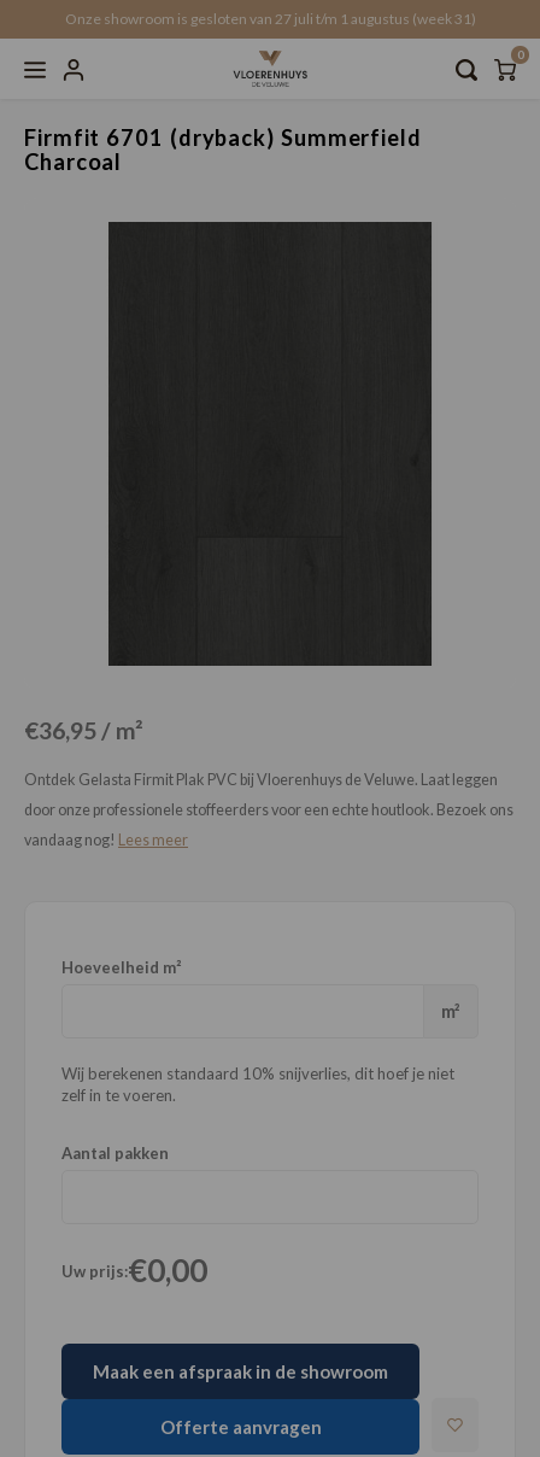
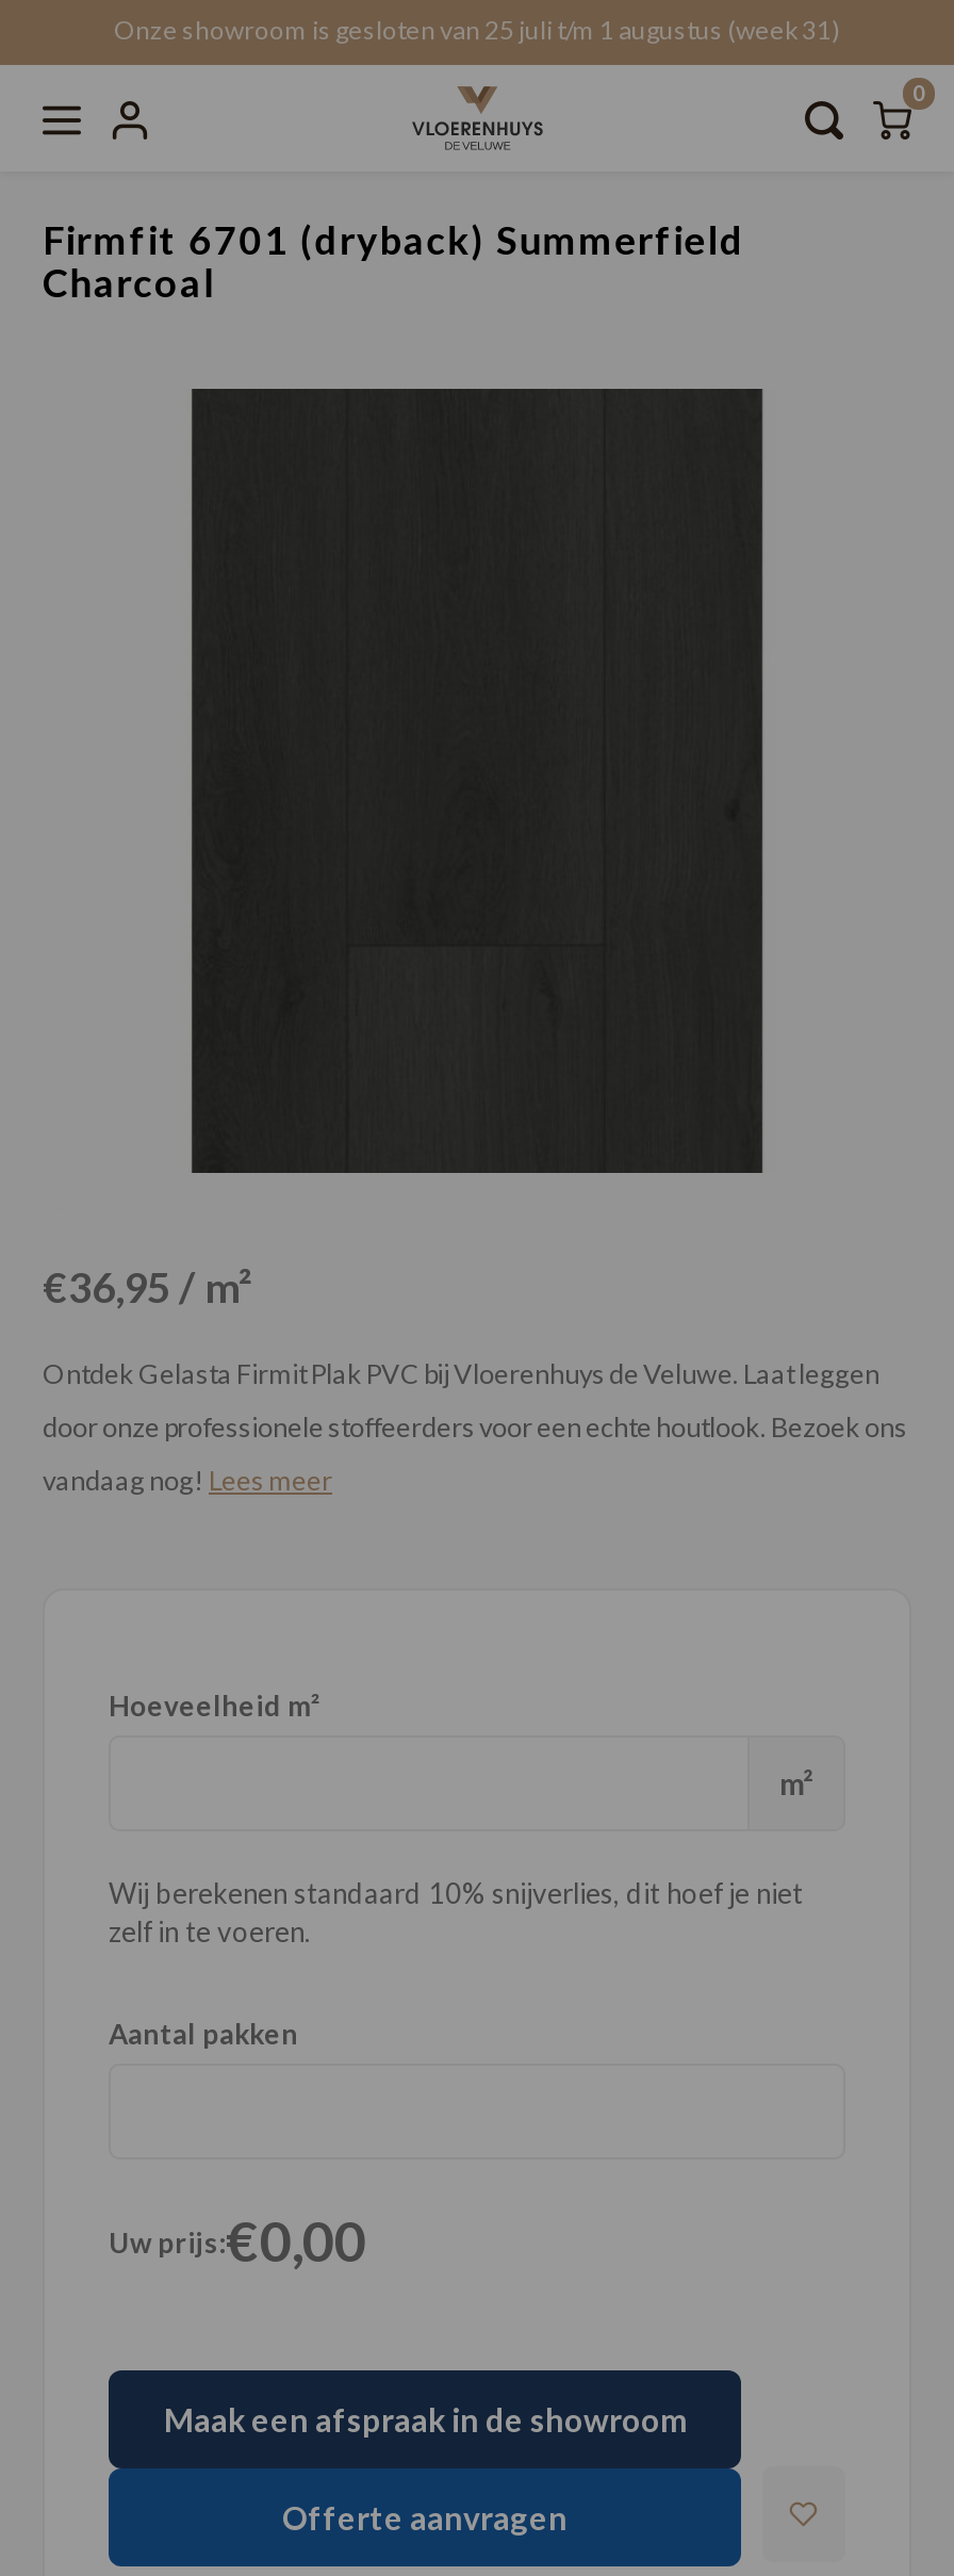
- Onze showroom is gesloten van 27 juli t/m 1 augustus (week 31)
+ Onze showroom is gesloten van 25 juli t/m 1 augustus (week 31)
